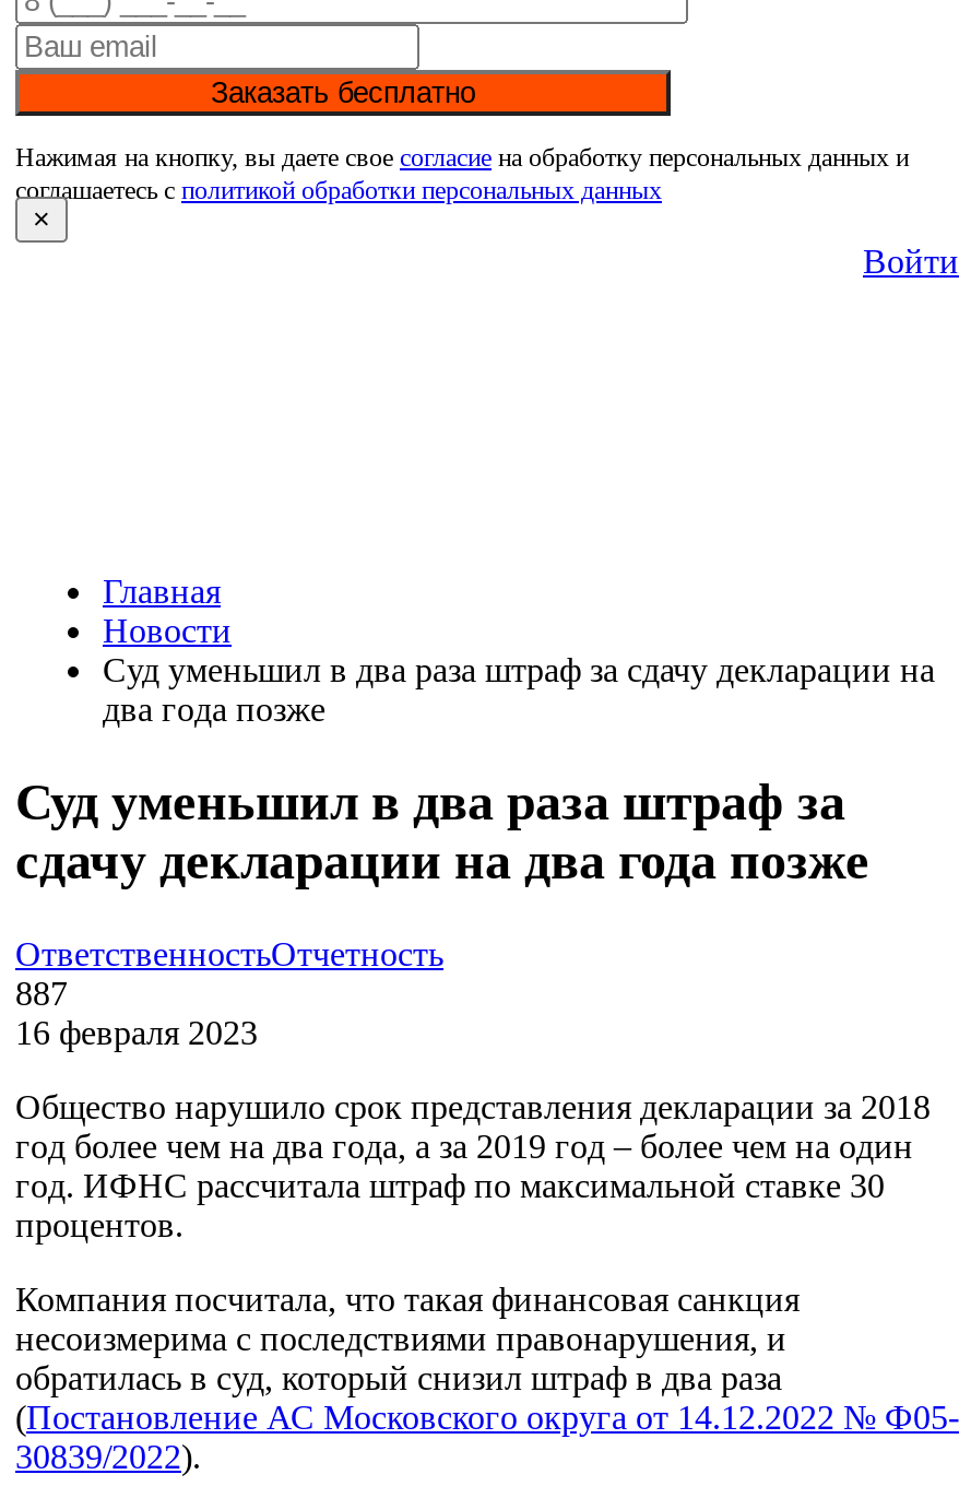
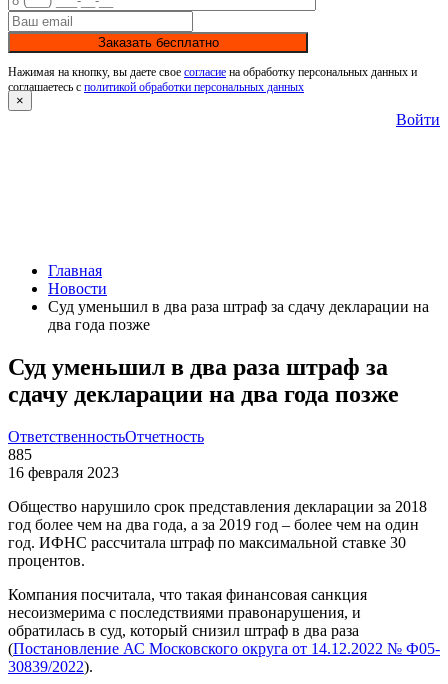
- 887
+ 885
